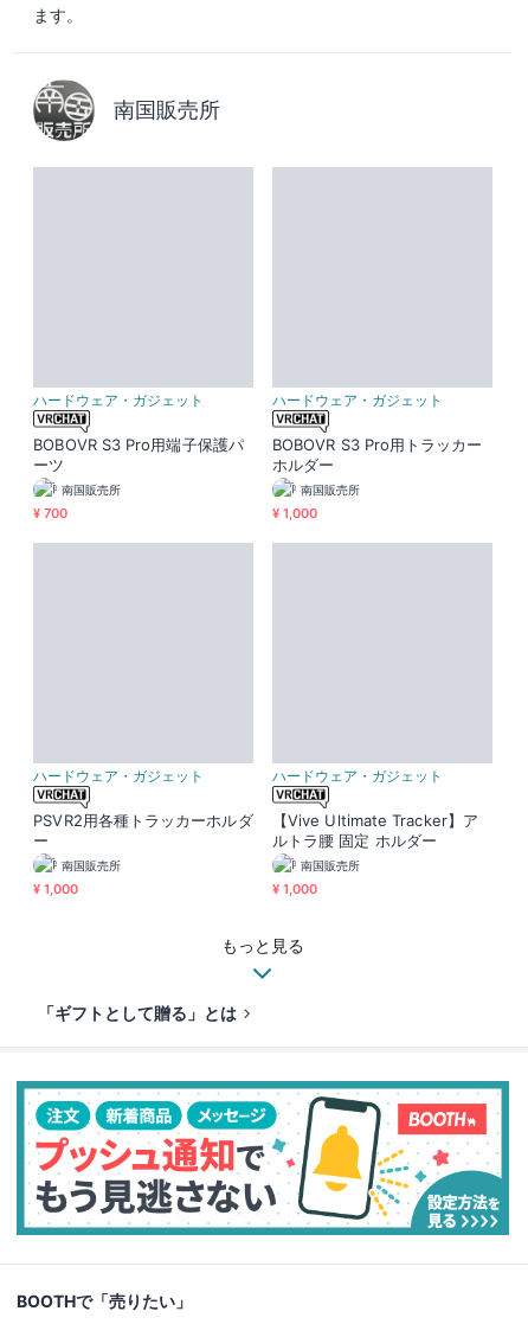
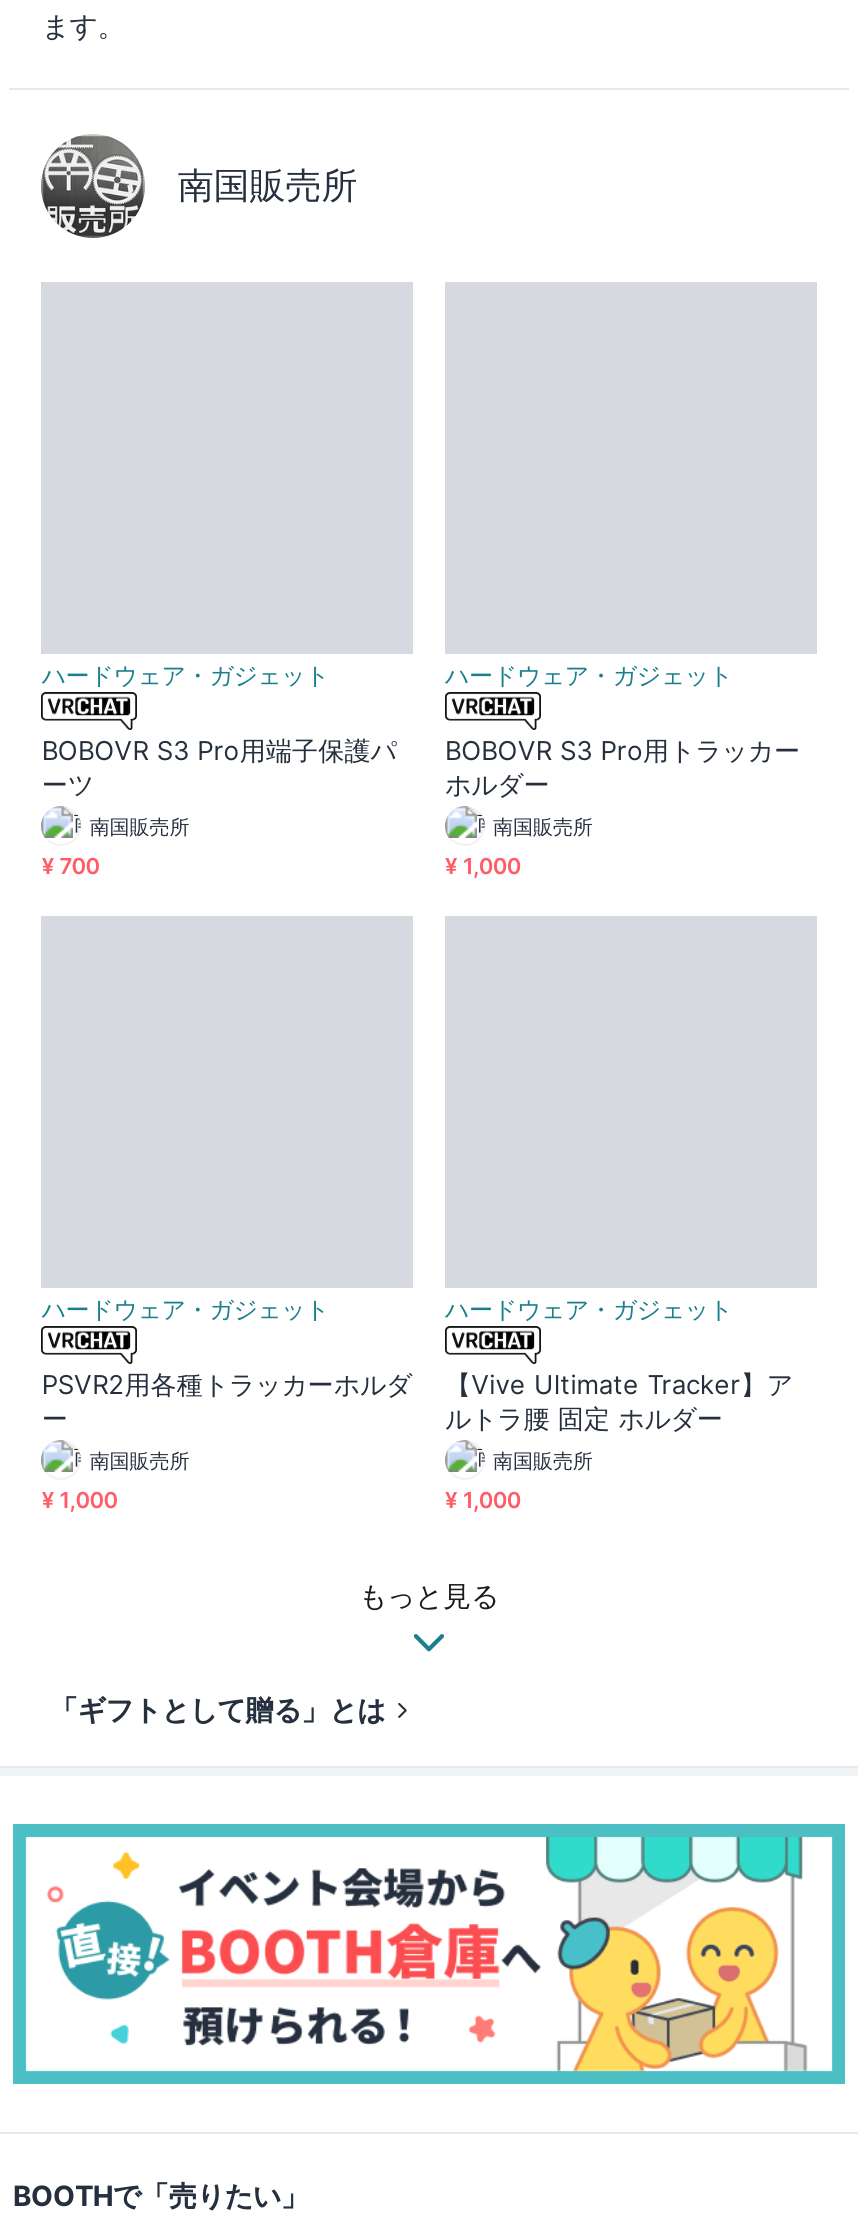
- [image]
+ [image]
